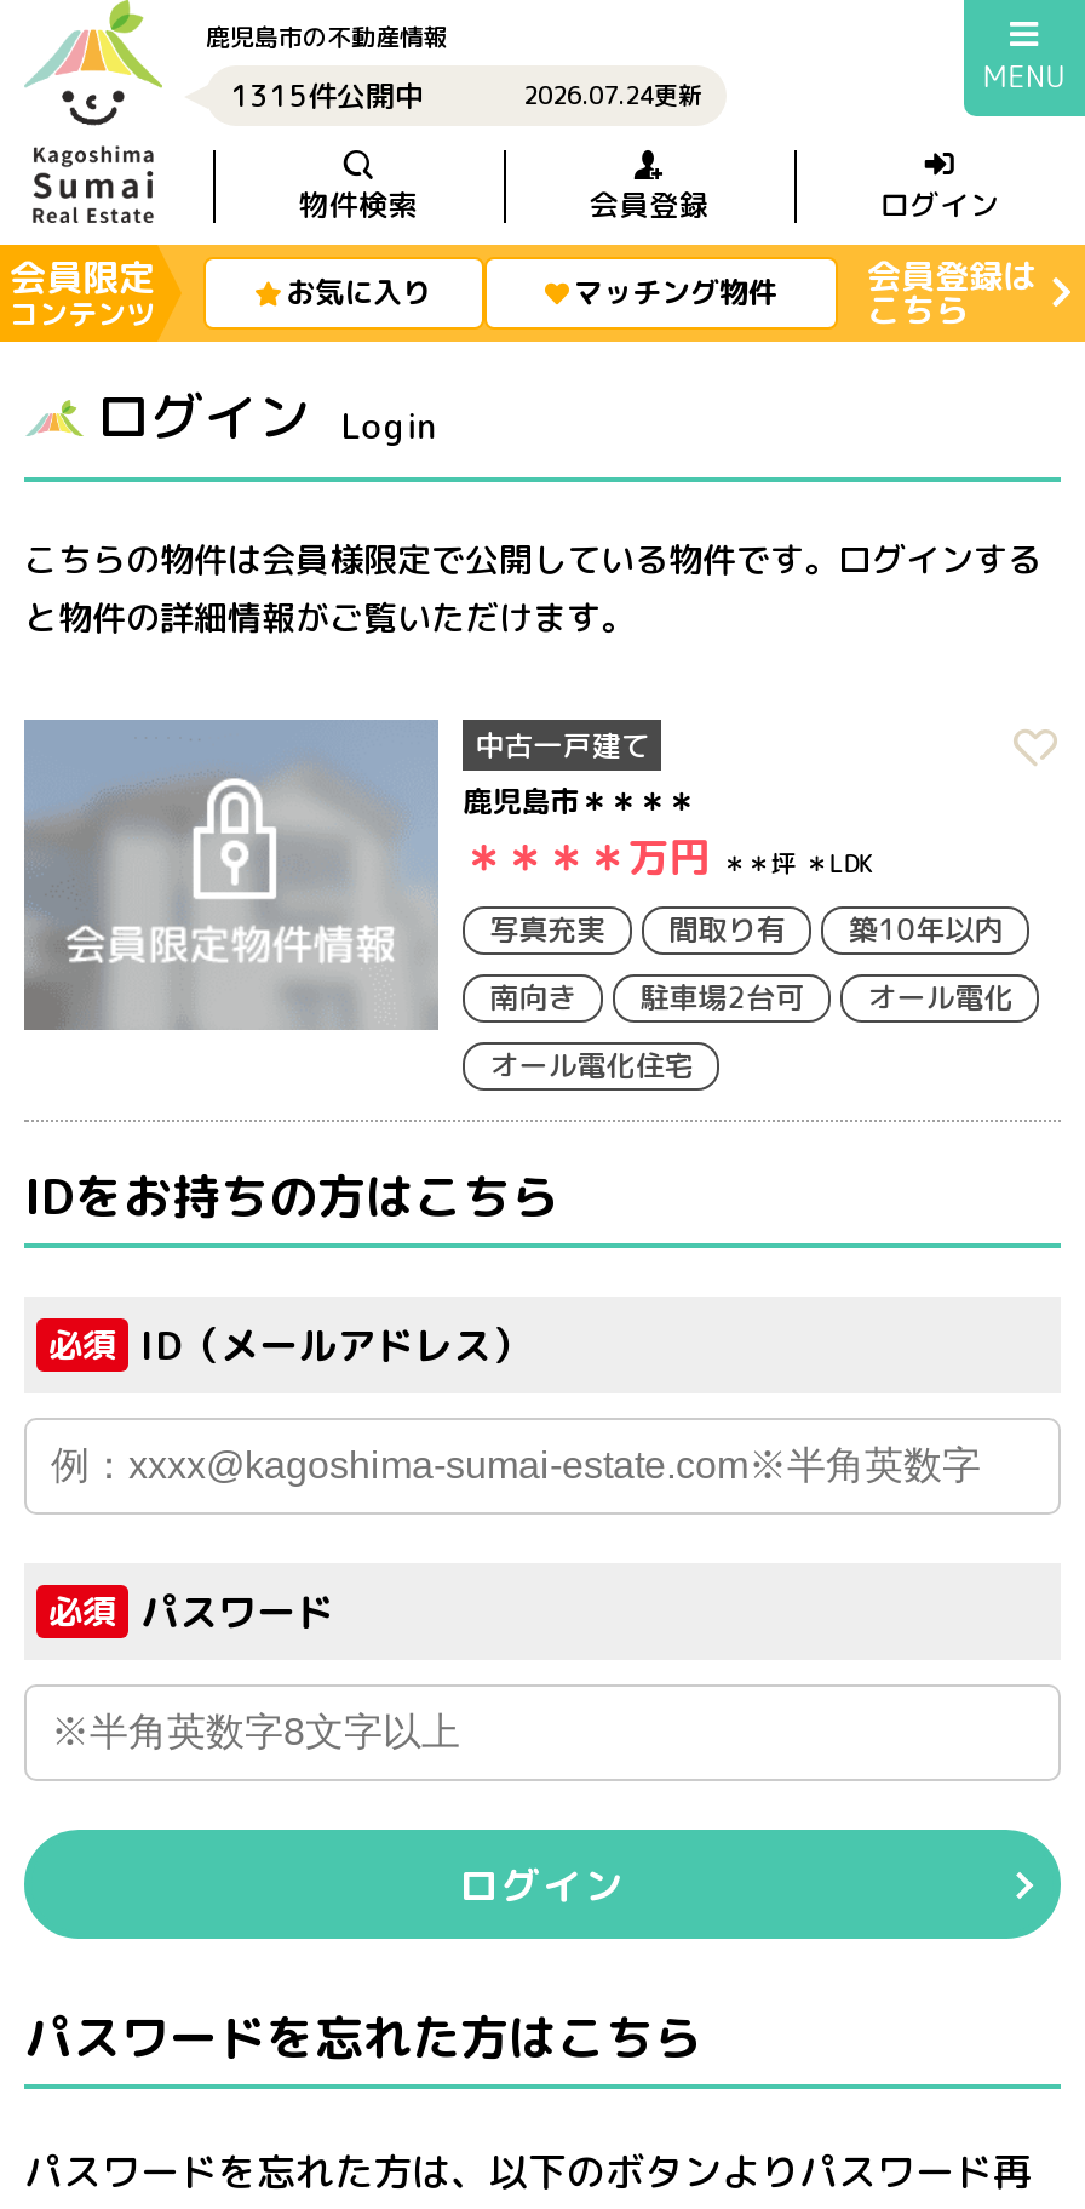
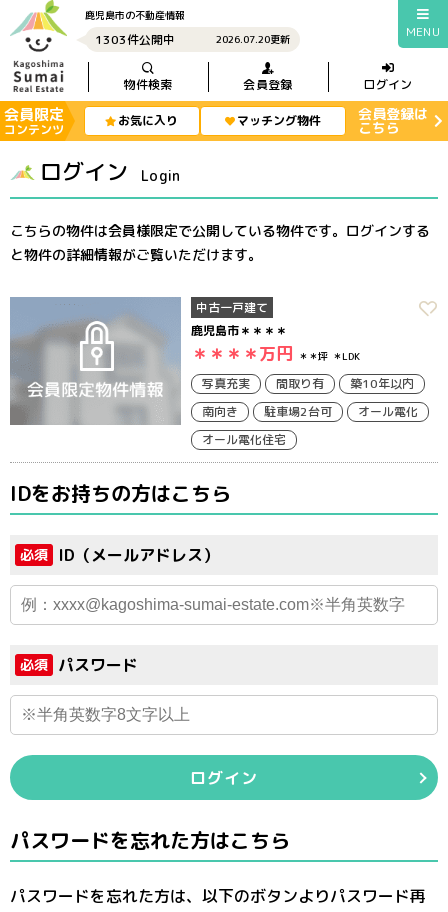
- 1315件公開中
+ 1303件公開中

- 2026.07.24更新
+ 2026.07.20更新
